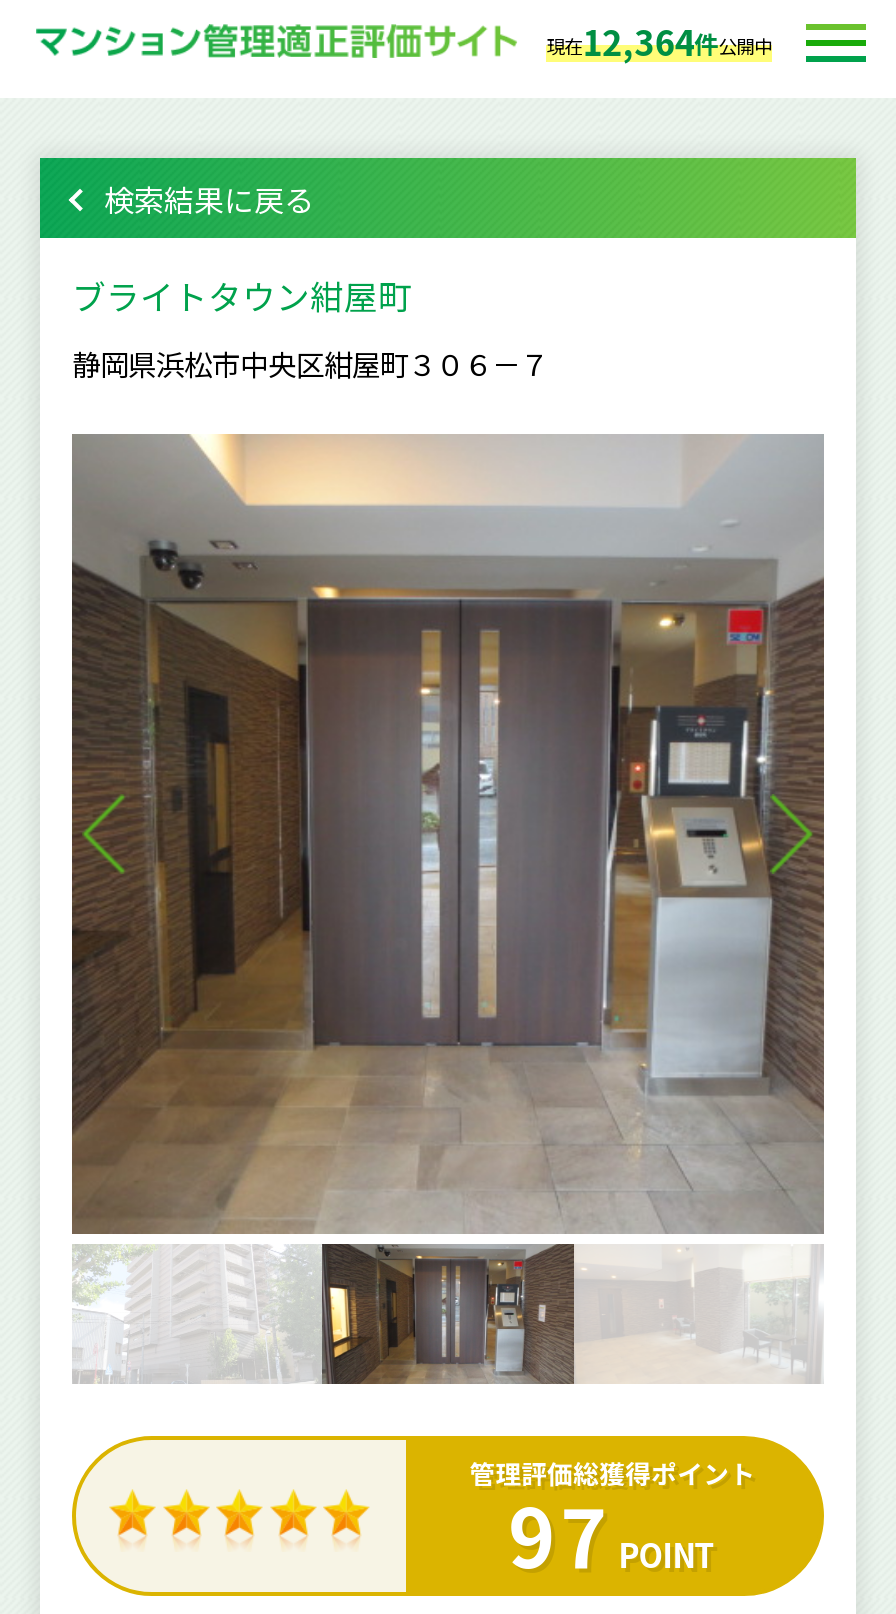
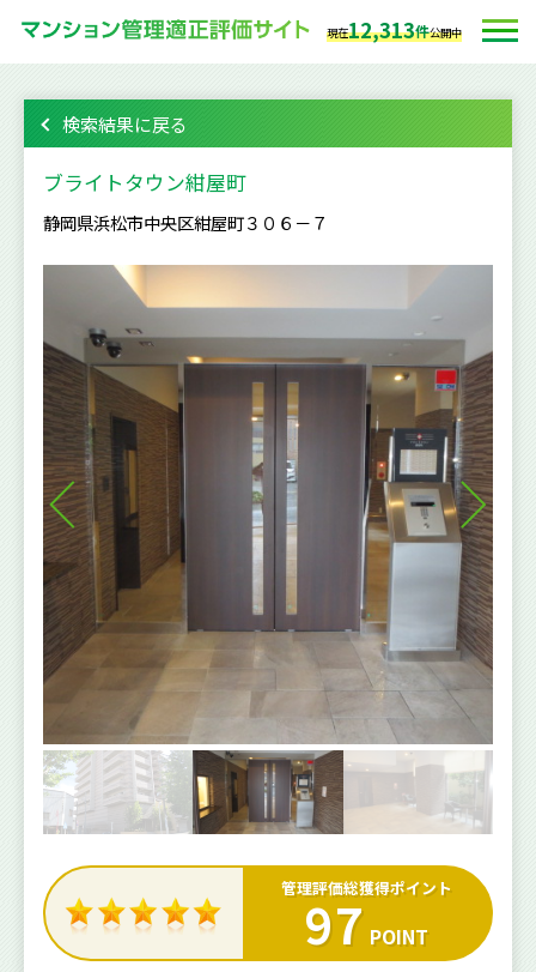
- 現在12,364件公開中
+ 現在12,313件公開中
